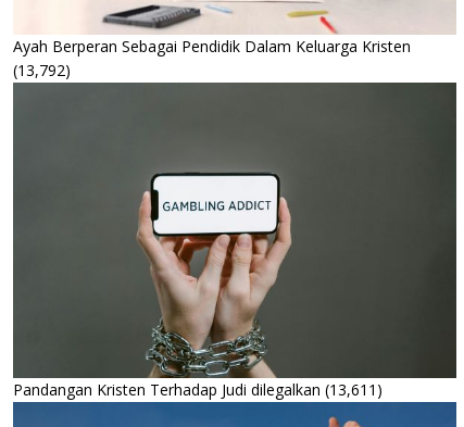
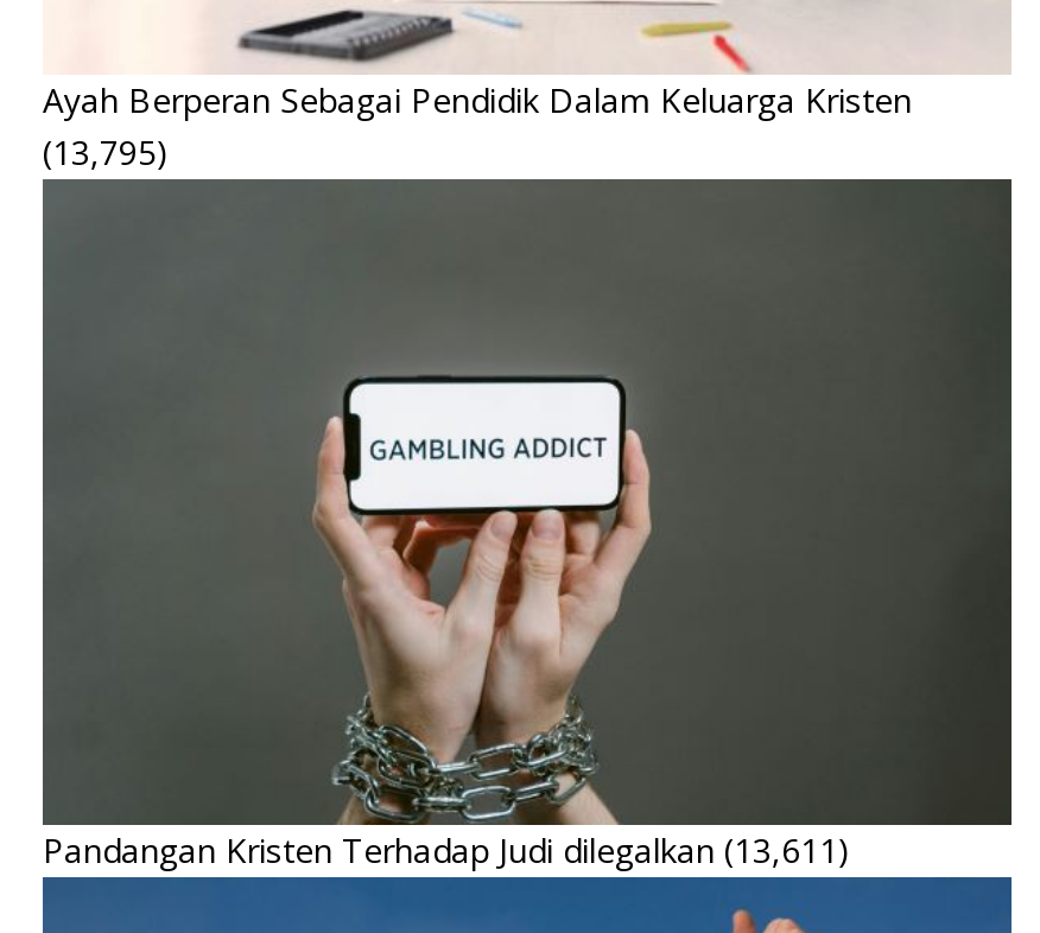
- (13,792)
+ (13,795)
